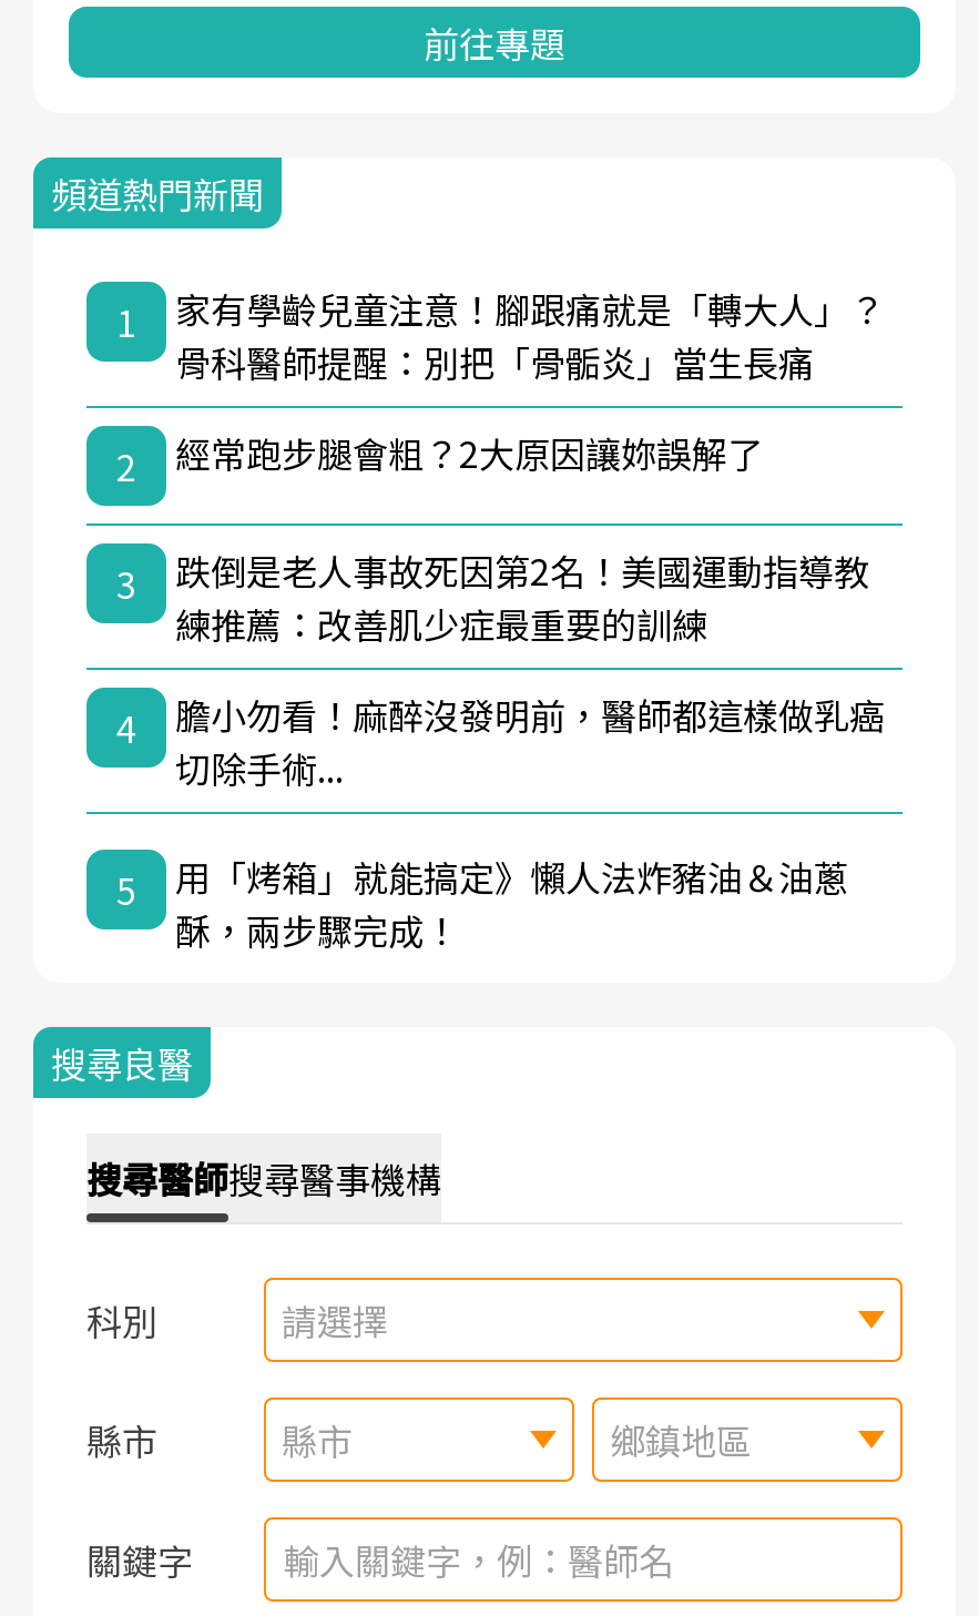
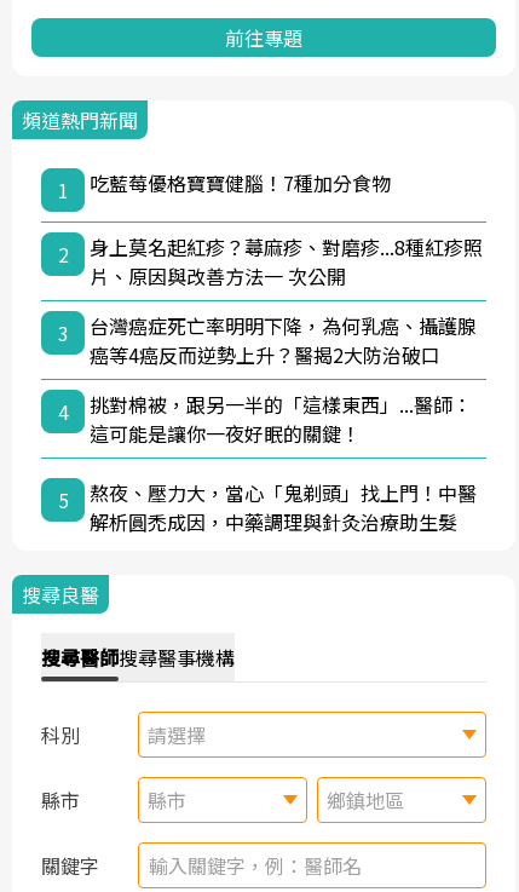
- 家有學齡兒童注意！腳跟痛就是「轉大人」？
- 骨科醫師提醒：別把「骨骺炎」當生長痛
+ 吃藍莓優格寶寶健腦！7種加分食物

- 經常跑步腿會粗？2大原因讓妳誤解了
+ 身上莫名起紅疹？蕁麻疹、對磨疹...8種紅疹照
+ 片、原因與改善方法一 次公開

- 跌倒是老人事故死因第2名！美國運動指導教
- 練推薦：改善肌少症最重要的訓練
+ 台灣癌症死亡率明明下降，為何乳癌、攝護腺
+ 癌等4癌反而逆勢上升？醫揭2大防治破口

- 膽小勿看！麻醉沒發明前，醫師都這樣做乳癌
- 切除手術...
+ 挑對棉被，跟另一半的「這樣東西」...醫師：
+ 這可能是讓你一夜好眠的關鍵！

- 用「烤箱」就能搞定》懶人法炸豬油＆油蔥
- 酥，兩步驟完成！
+ 熬夜、壓力大，當心「鬼剃頭」找上門！中醫
+ 解析圓禿成因，中藥調理與針灸治療助生髮
